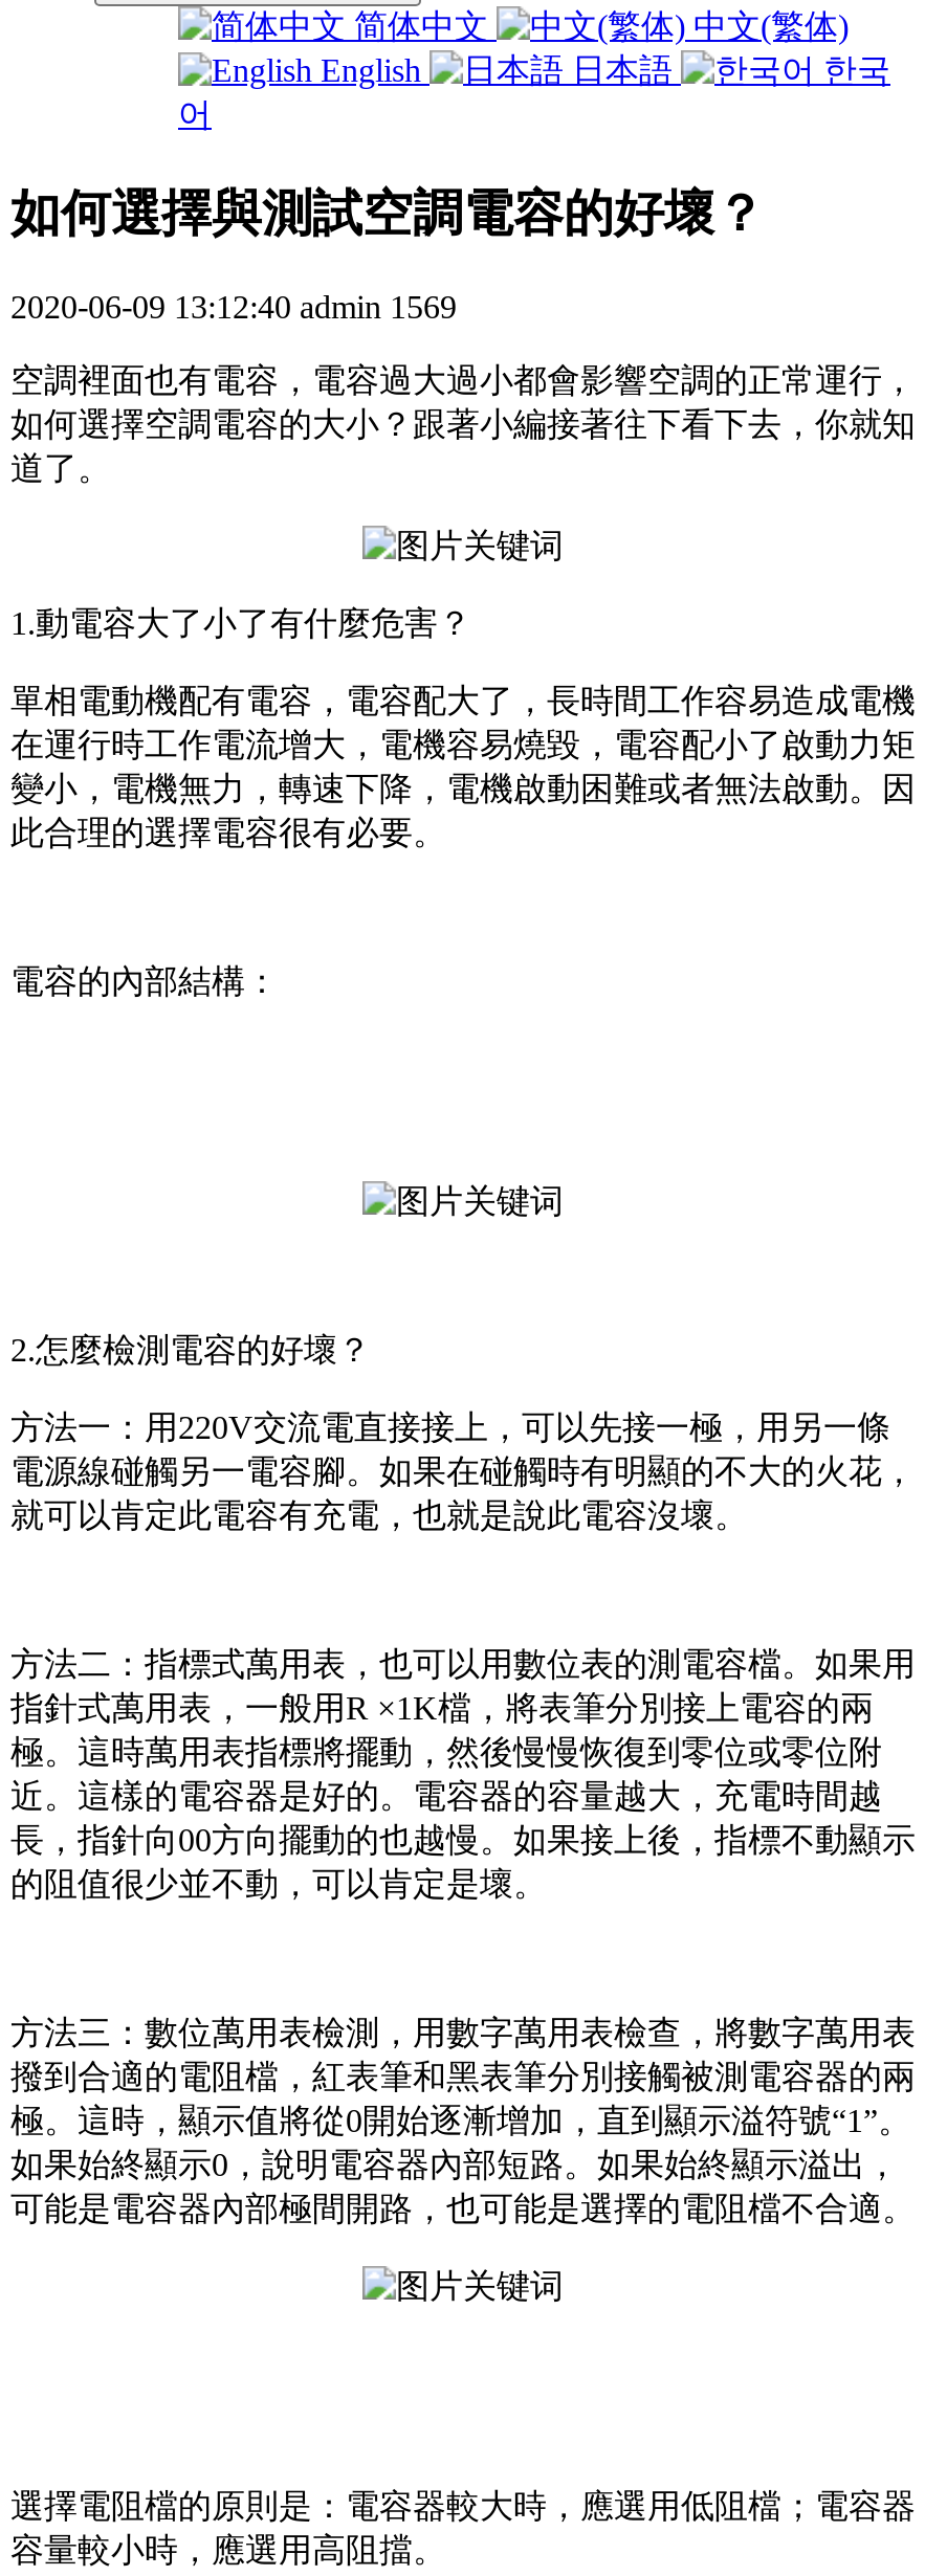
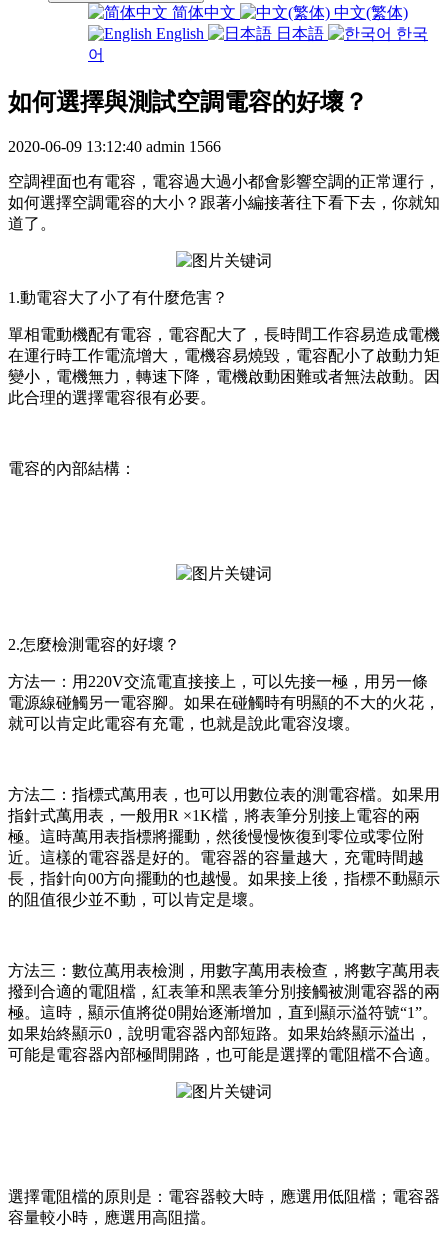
- 2020-06-09 13:12:40 admin 1569
+ 2020-06-09 13:12:40 admin 1566
